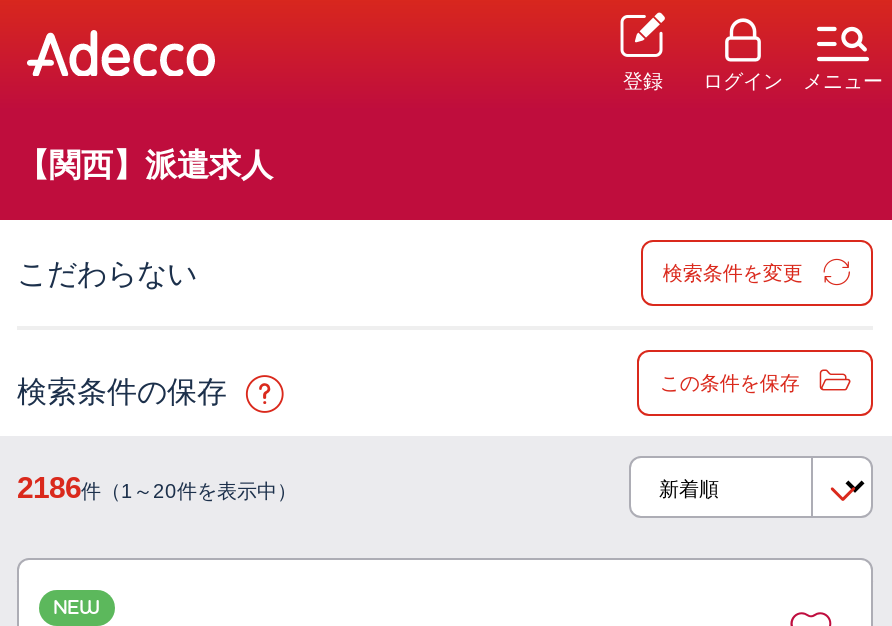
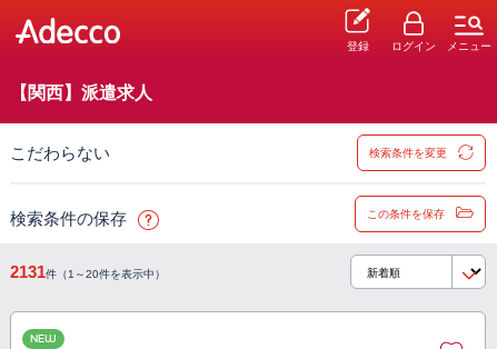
- 2186件（1～20件を表示中）
+ 2131件（1～20件を表示中）
